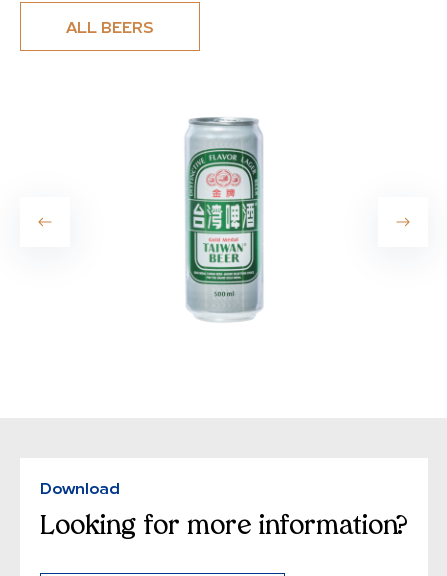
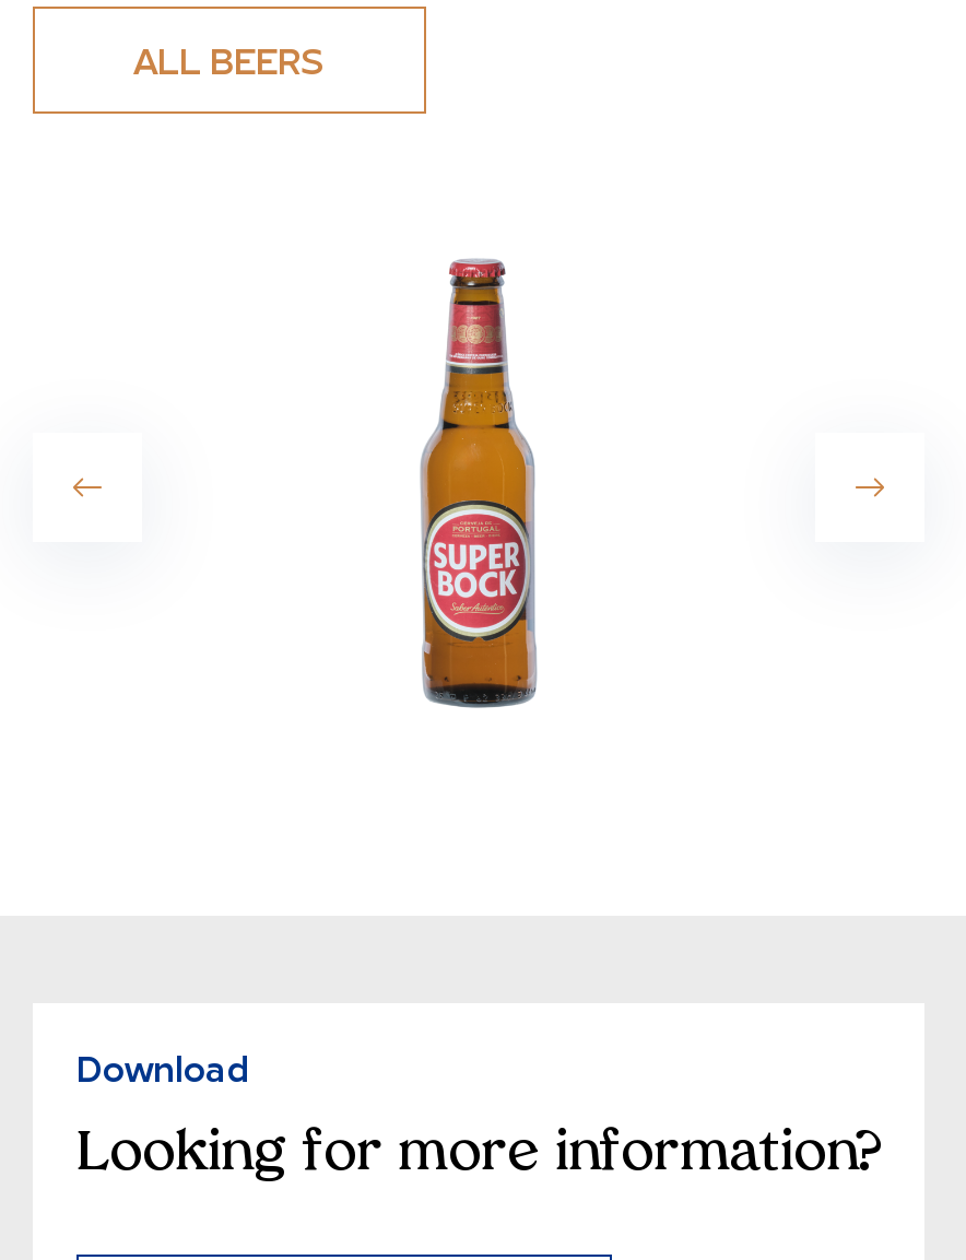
- [image]
+ [image]
